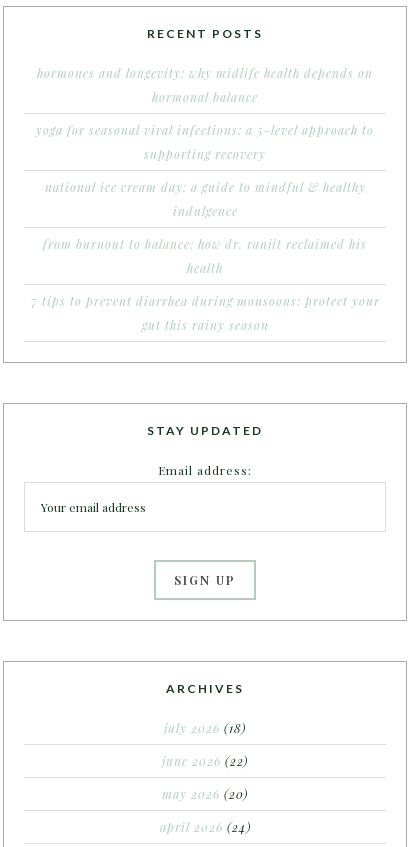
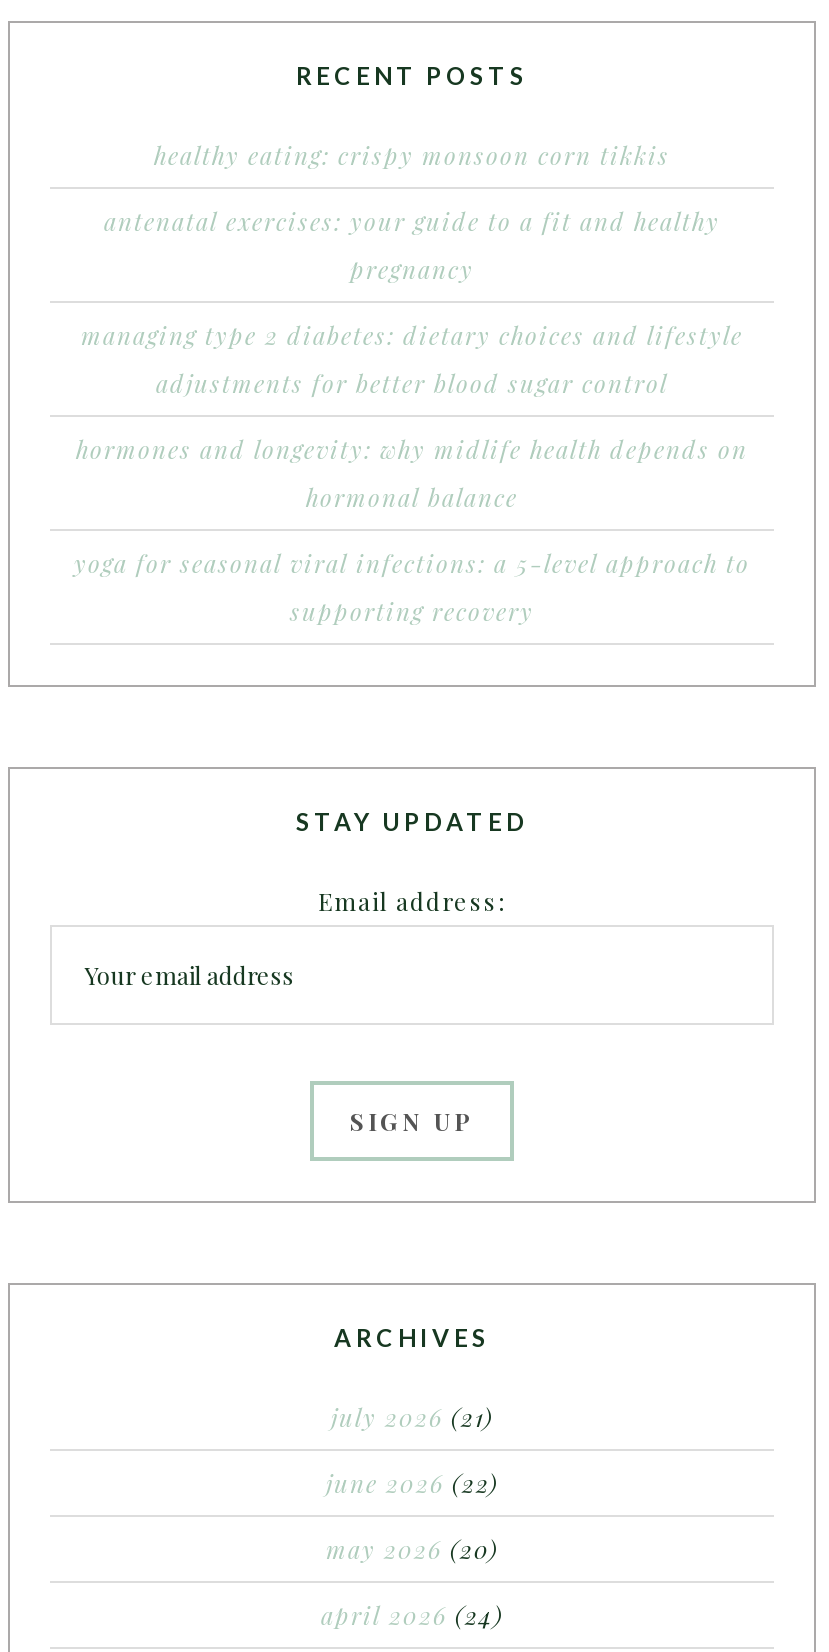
+ healthy eating: crispy monsoon corn tikkis
+ antenatal exercises: your guide to a fit and healthy
+ pregnancy
+ managing type 2 diabetes: dietary choices and lifestyle
+ adjustments for better blood sugar control

moved down: hormones and longevity: why midlife health depends on | hormonal balance | yoga for seasonal viral infections: a 5-level approach to | supporting recovery

- national ice cream day: a guide to mindful & healthy
- indulgence
- from burnout to balance: how dr. ranjit reclaimed his
- health
- 7 tips to prevent diarrhea during monsoons: protect your
- gut this rainy season

- july 2026 (18)
+ july 2026 (21)
